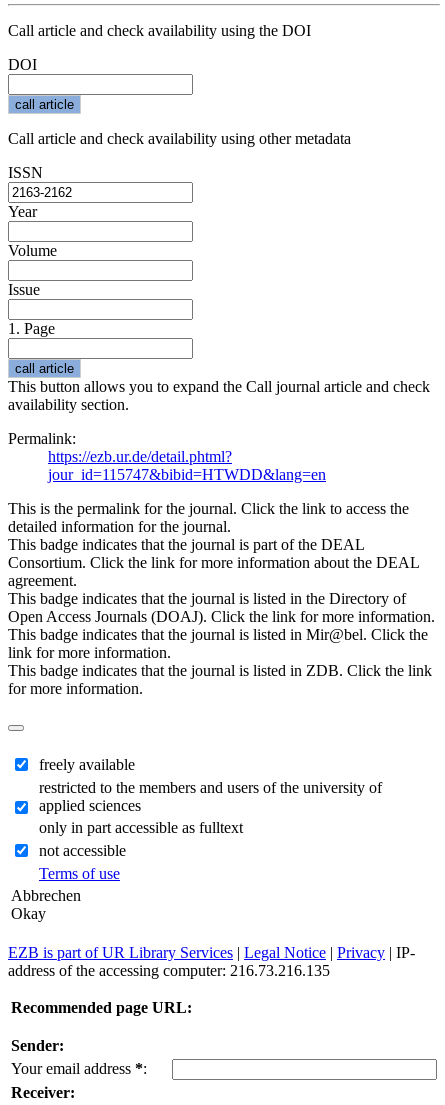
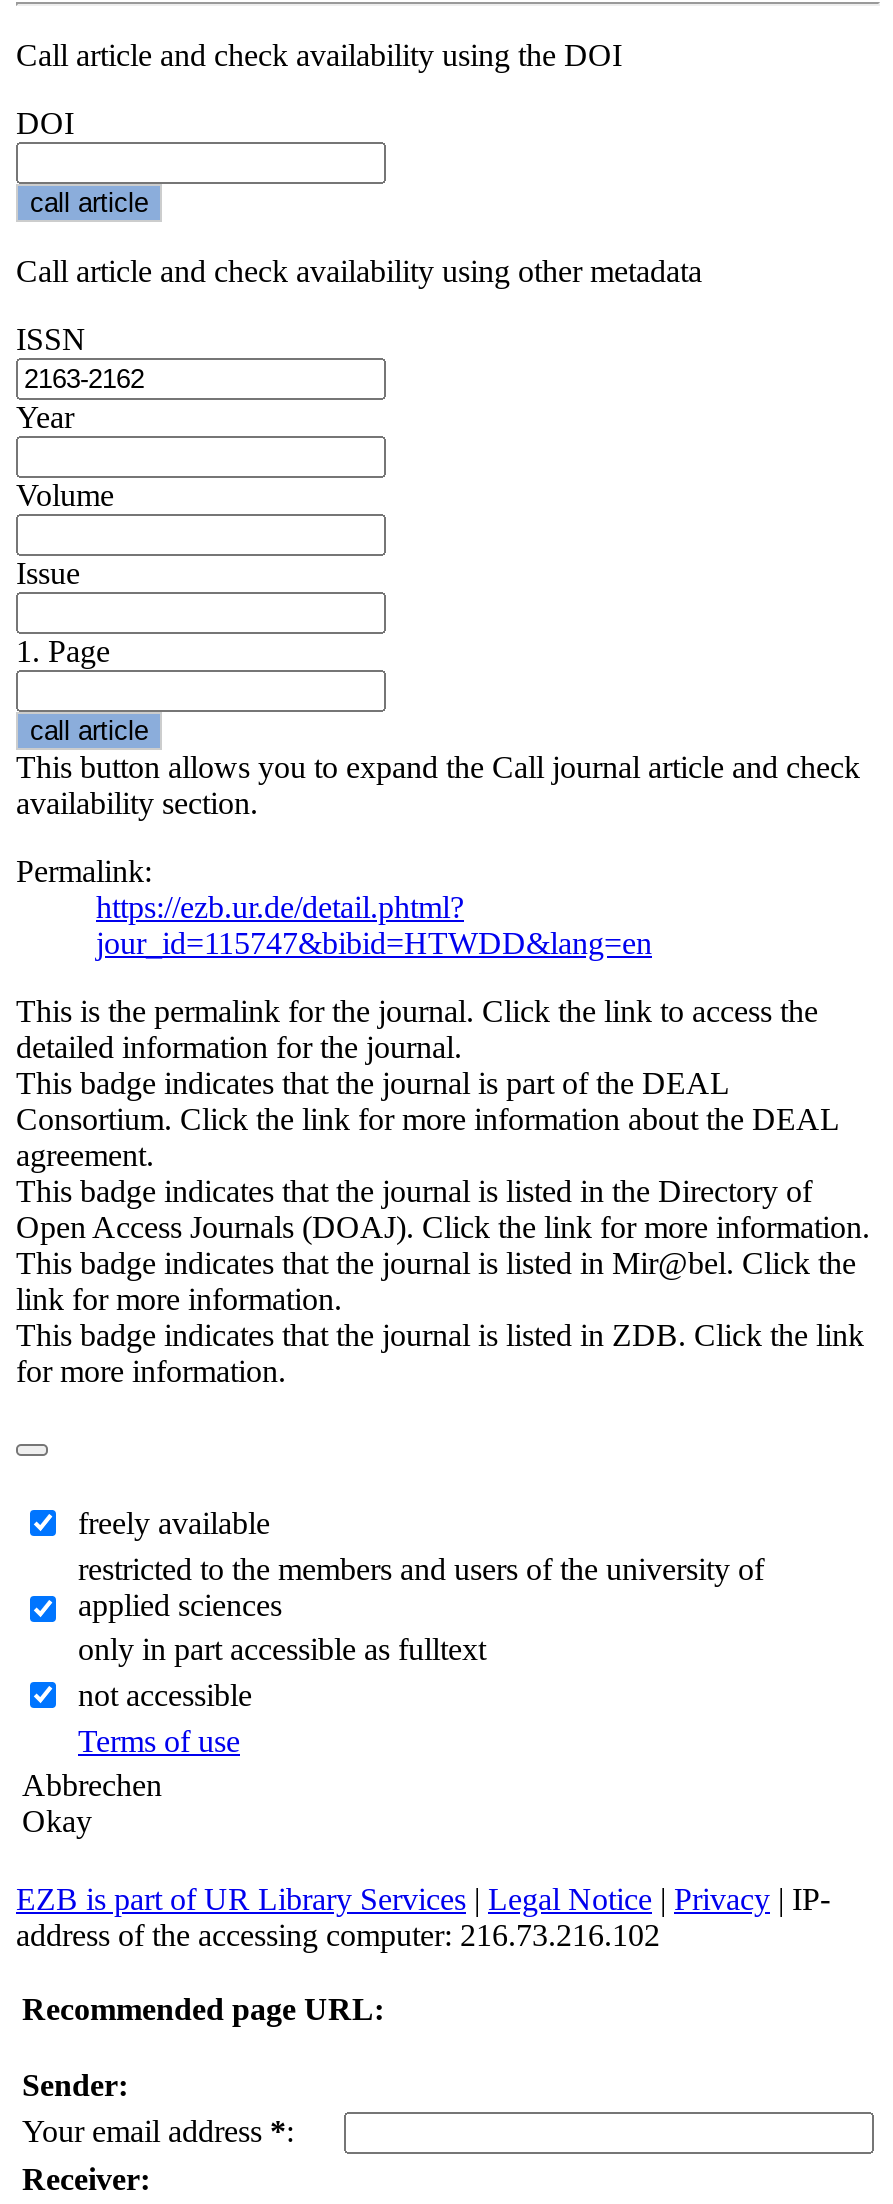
- address of the accessing computer: 216.73.216.135
+ address of the accessing computer: 216.73.216.102
